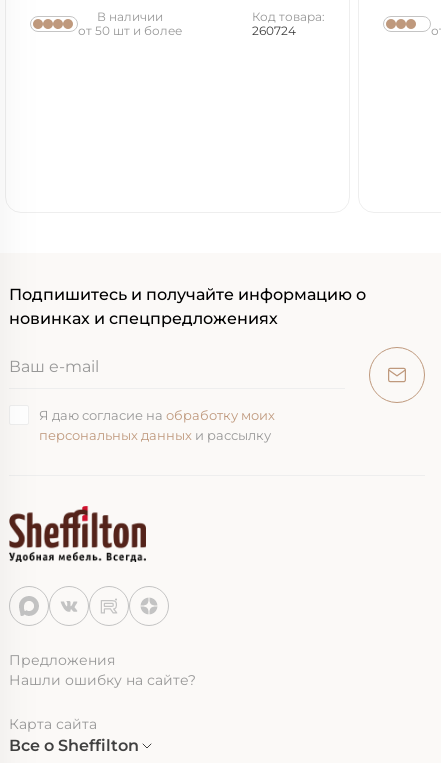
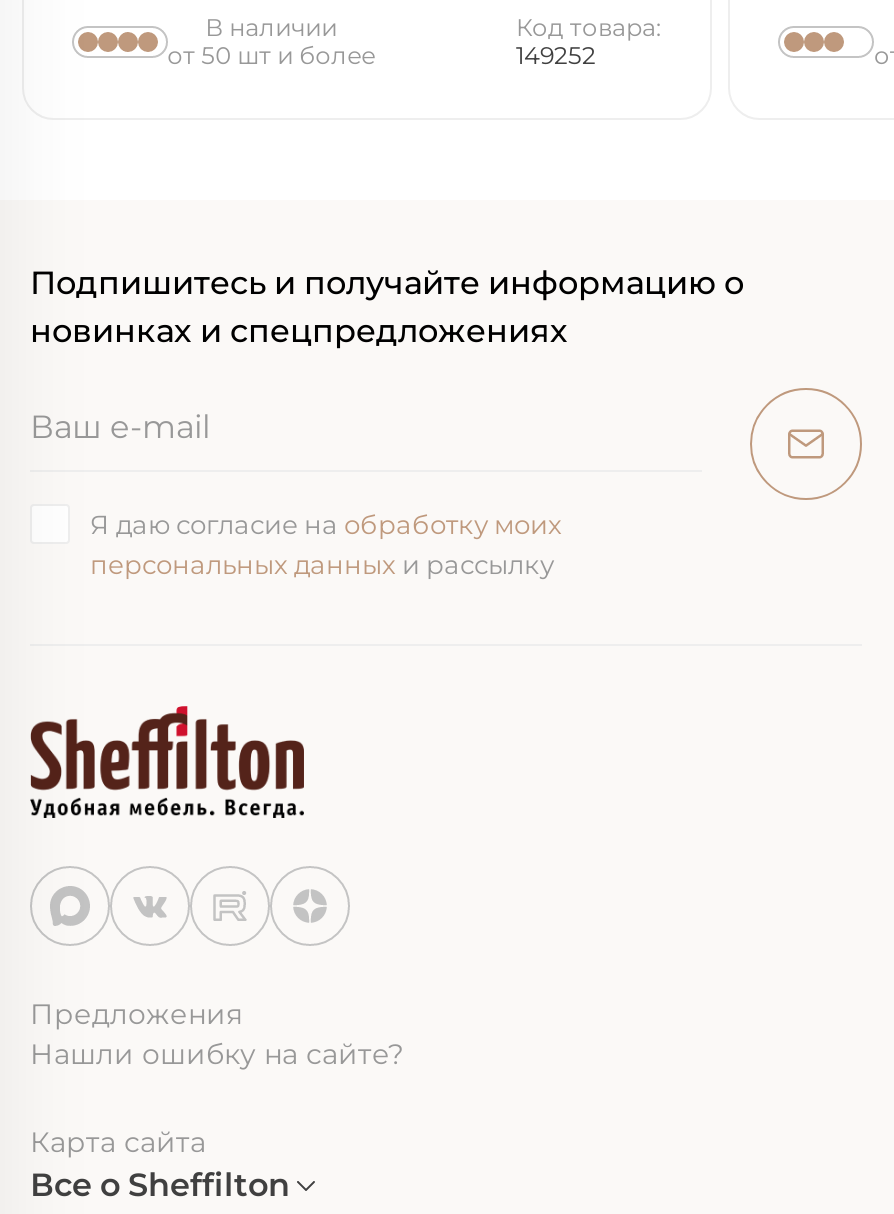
- 260724
+ 149252
